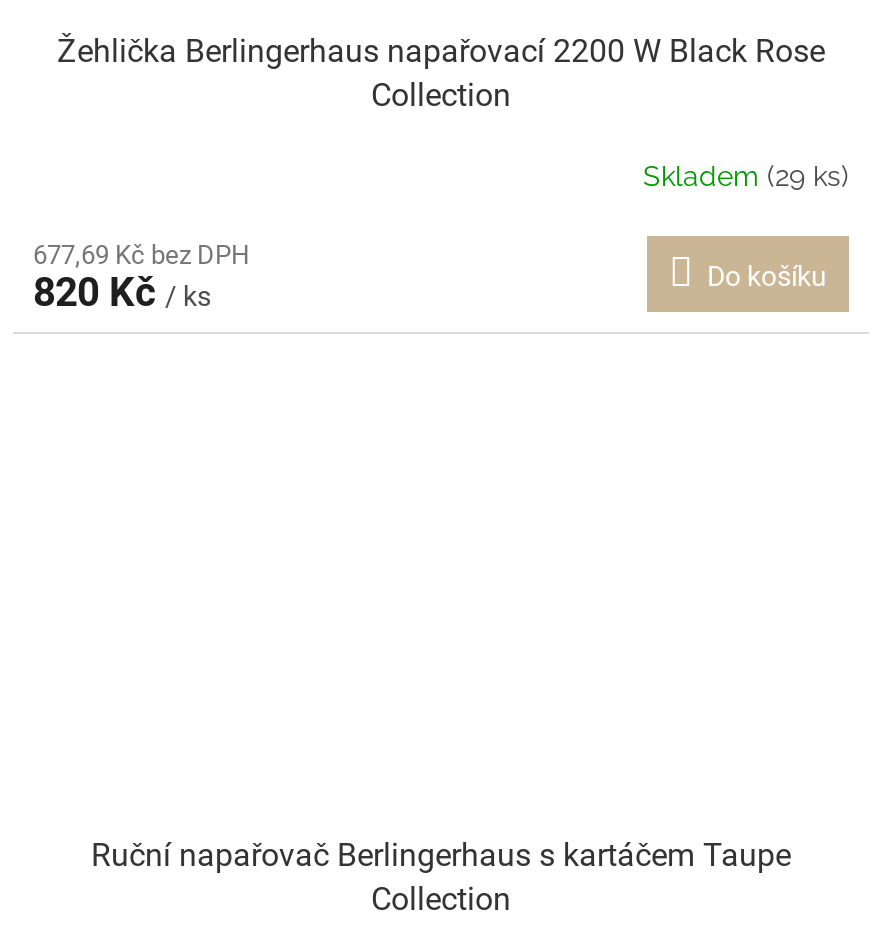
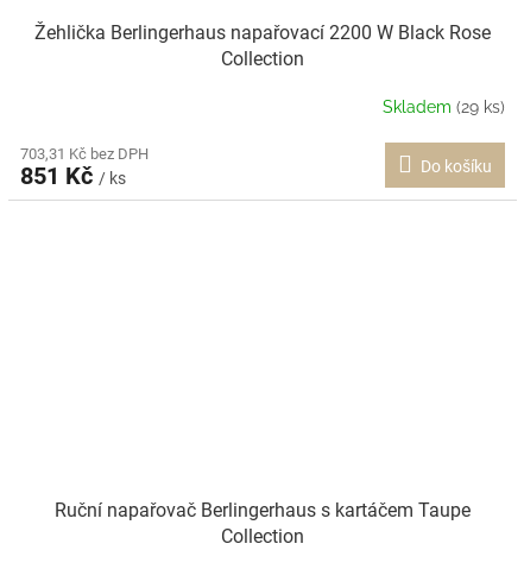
- 677,69 Kč bez DPH
+ 703,31 Kč bez DPH

- 820 Kč / ks
+ 851 Kč / ks
